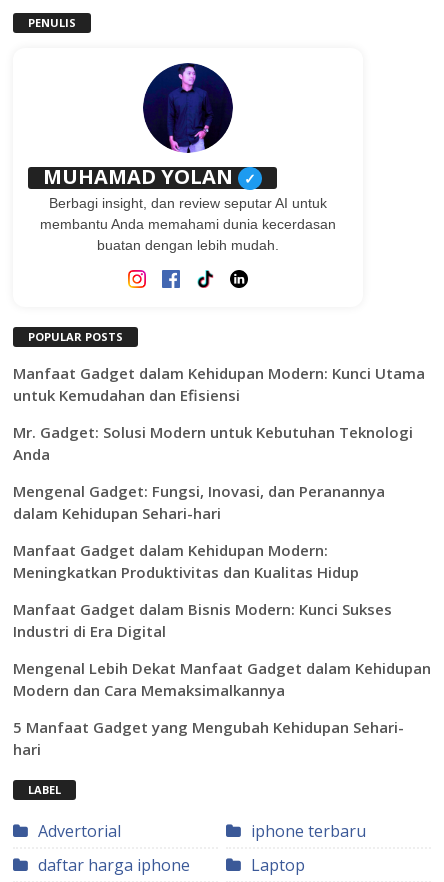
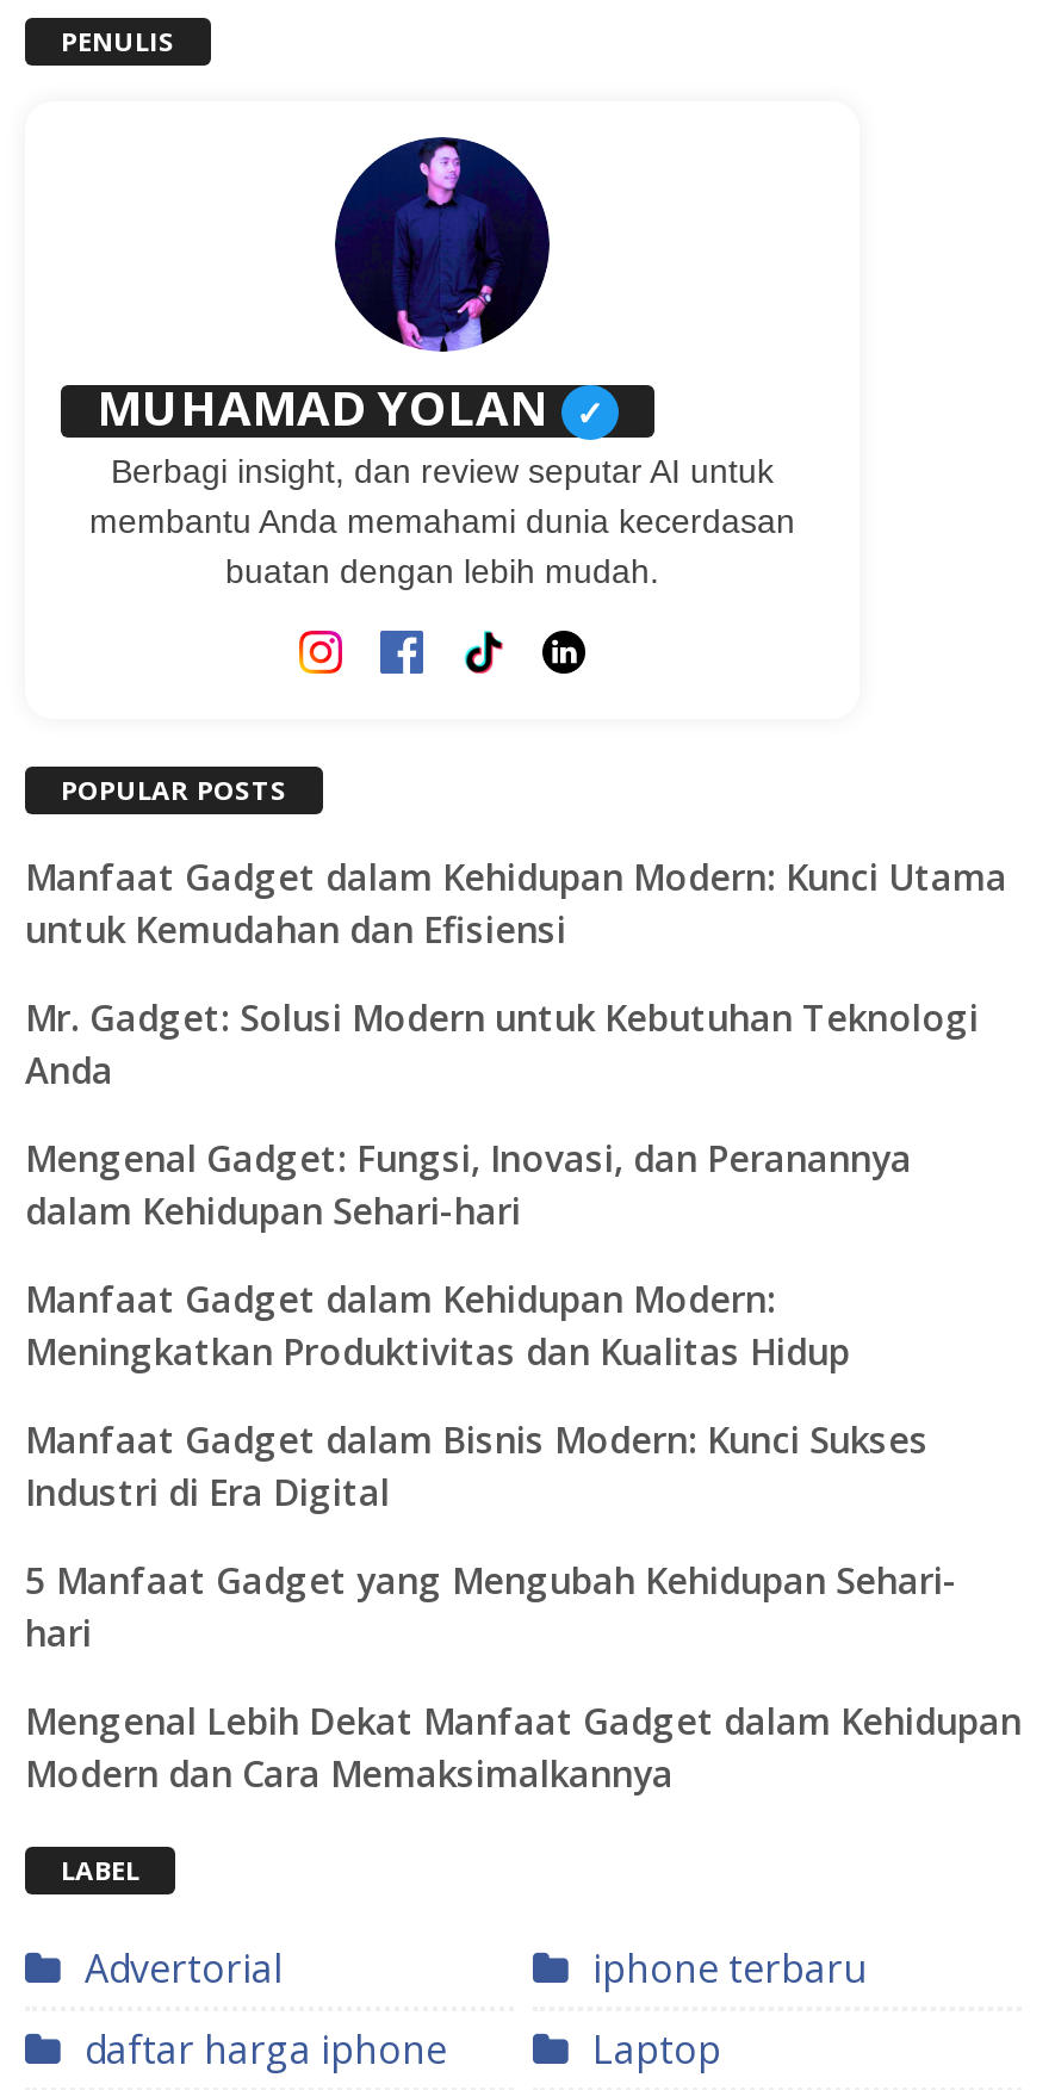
moved down: Mengenal Lebih Dekat Manfaat Gadget dalam Kehidupan | Modern dan Cara Memaksimalkannya

moved up: 5 Manfaat Gadget yang Mengubah Kehidupan Sehari- | hari
